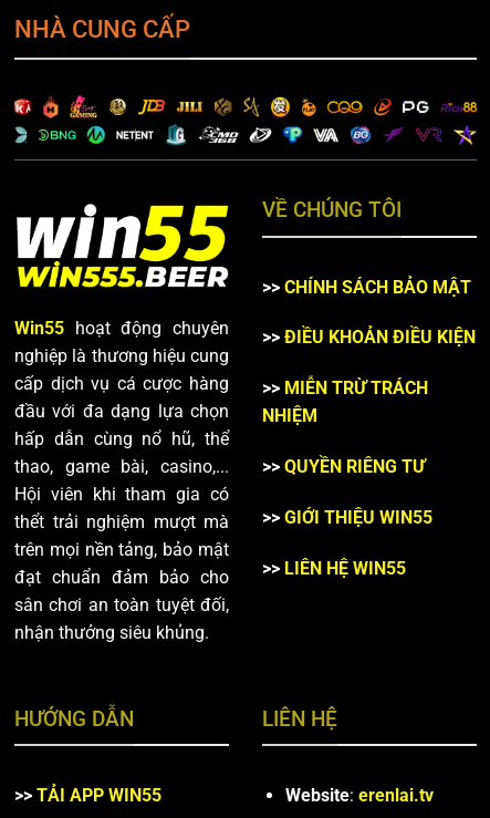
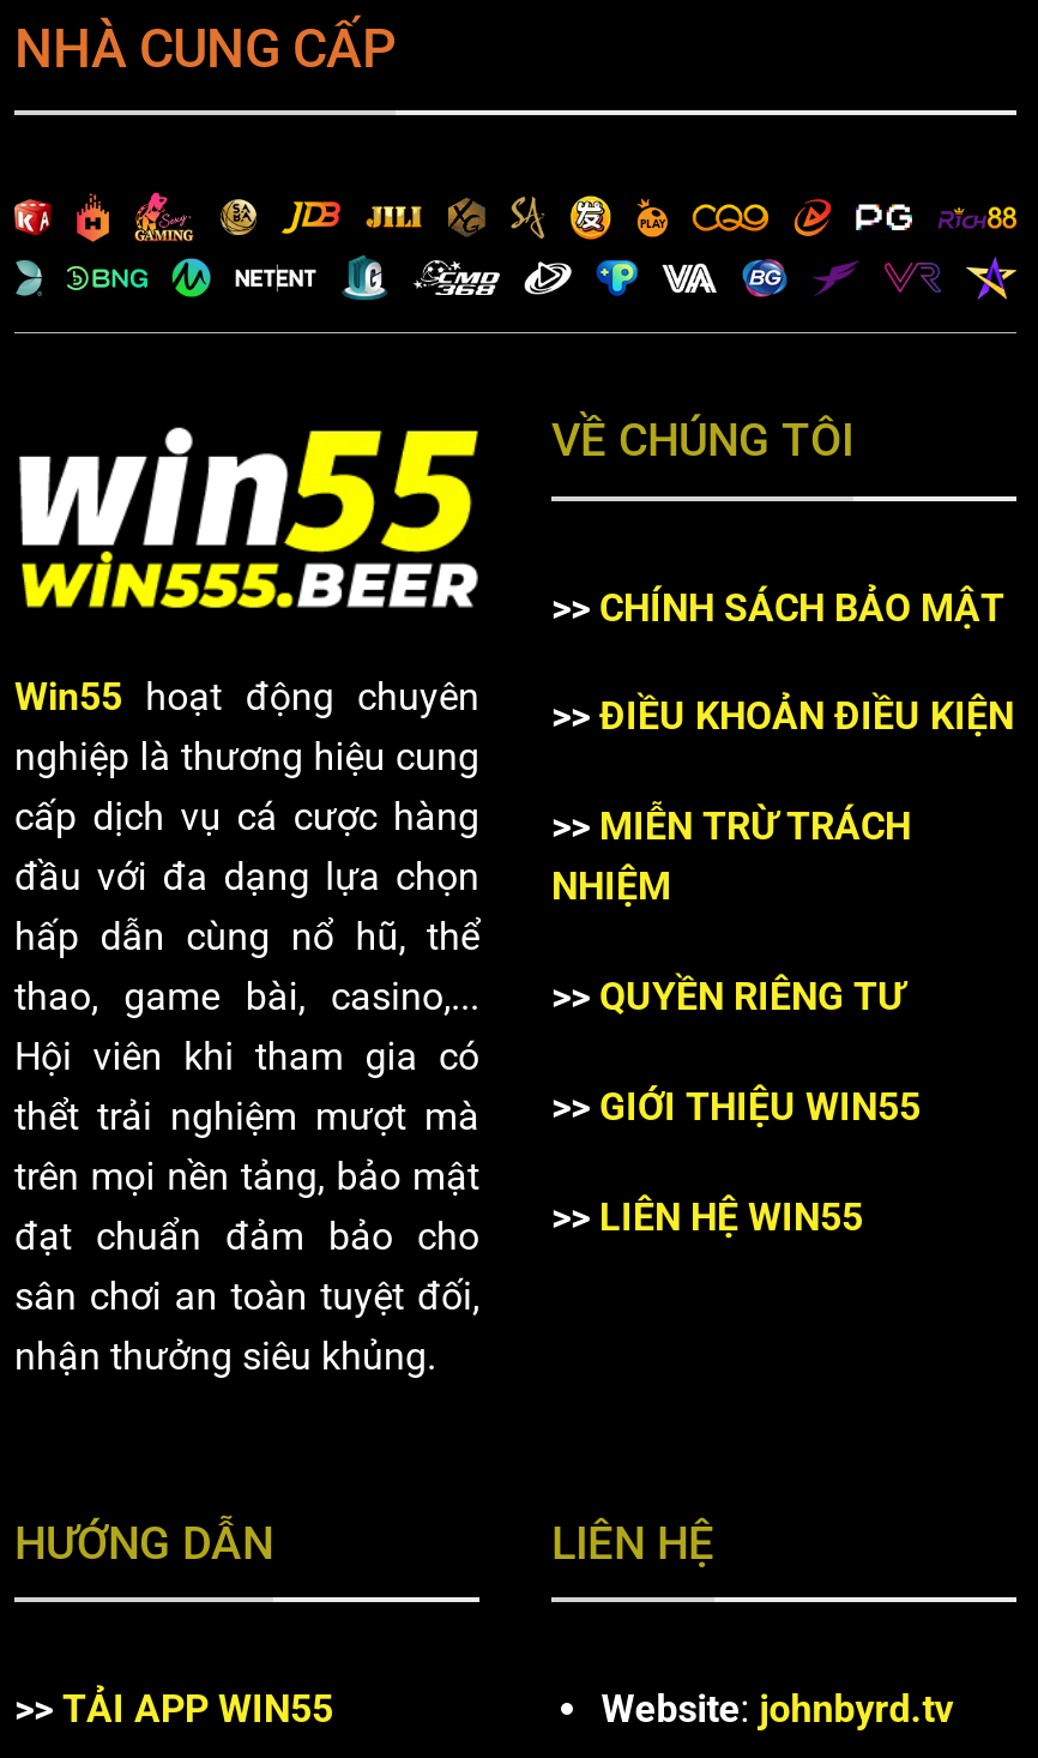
- Website: erenlai.tv
+ Website: johnbyrd.tv
